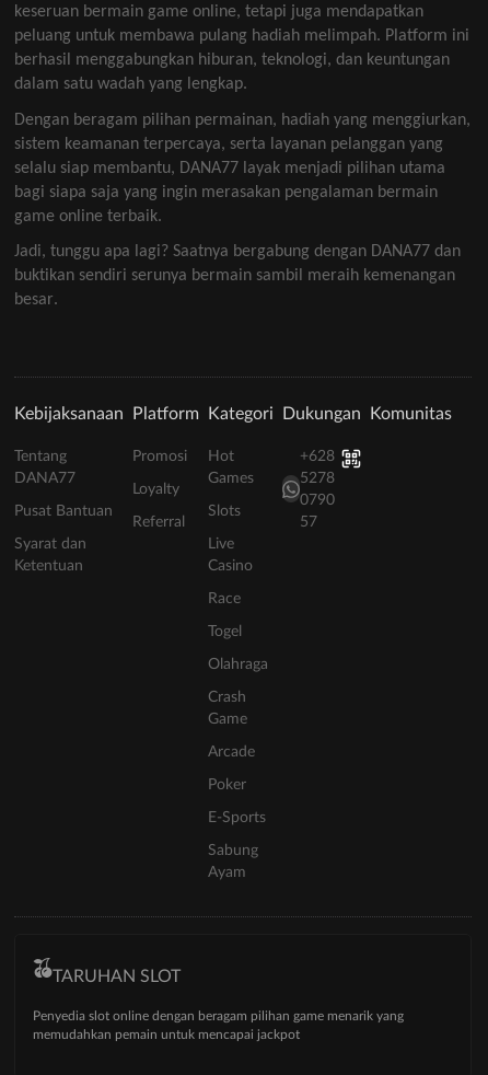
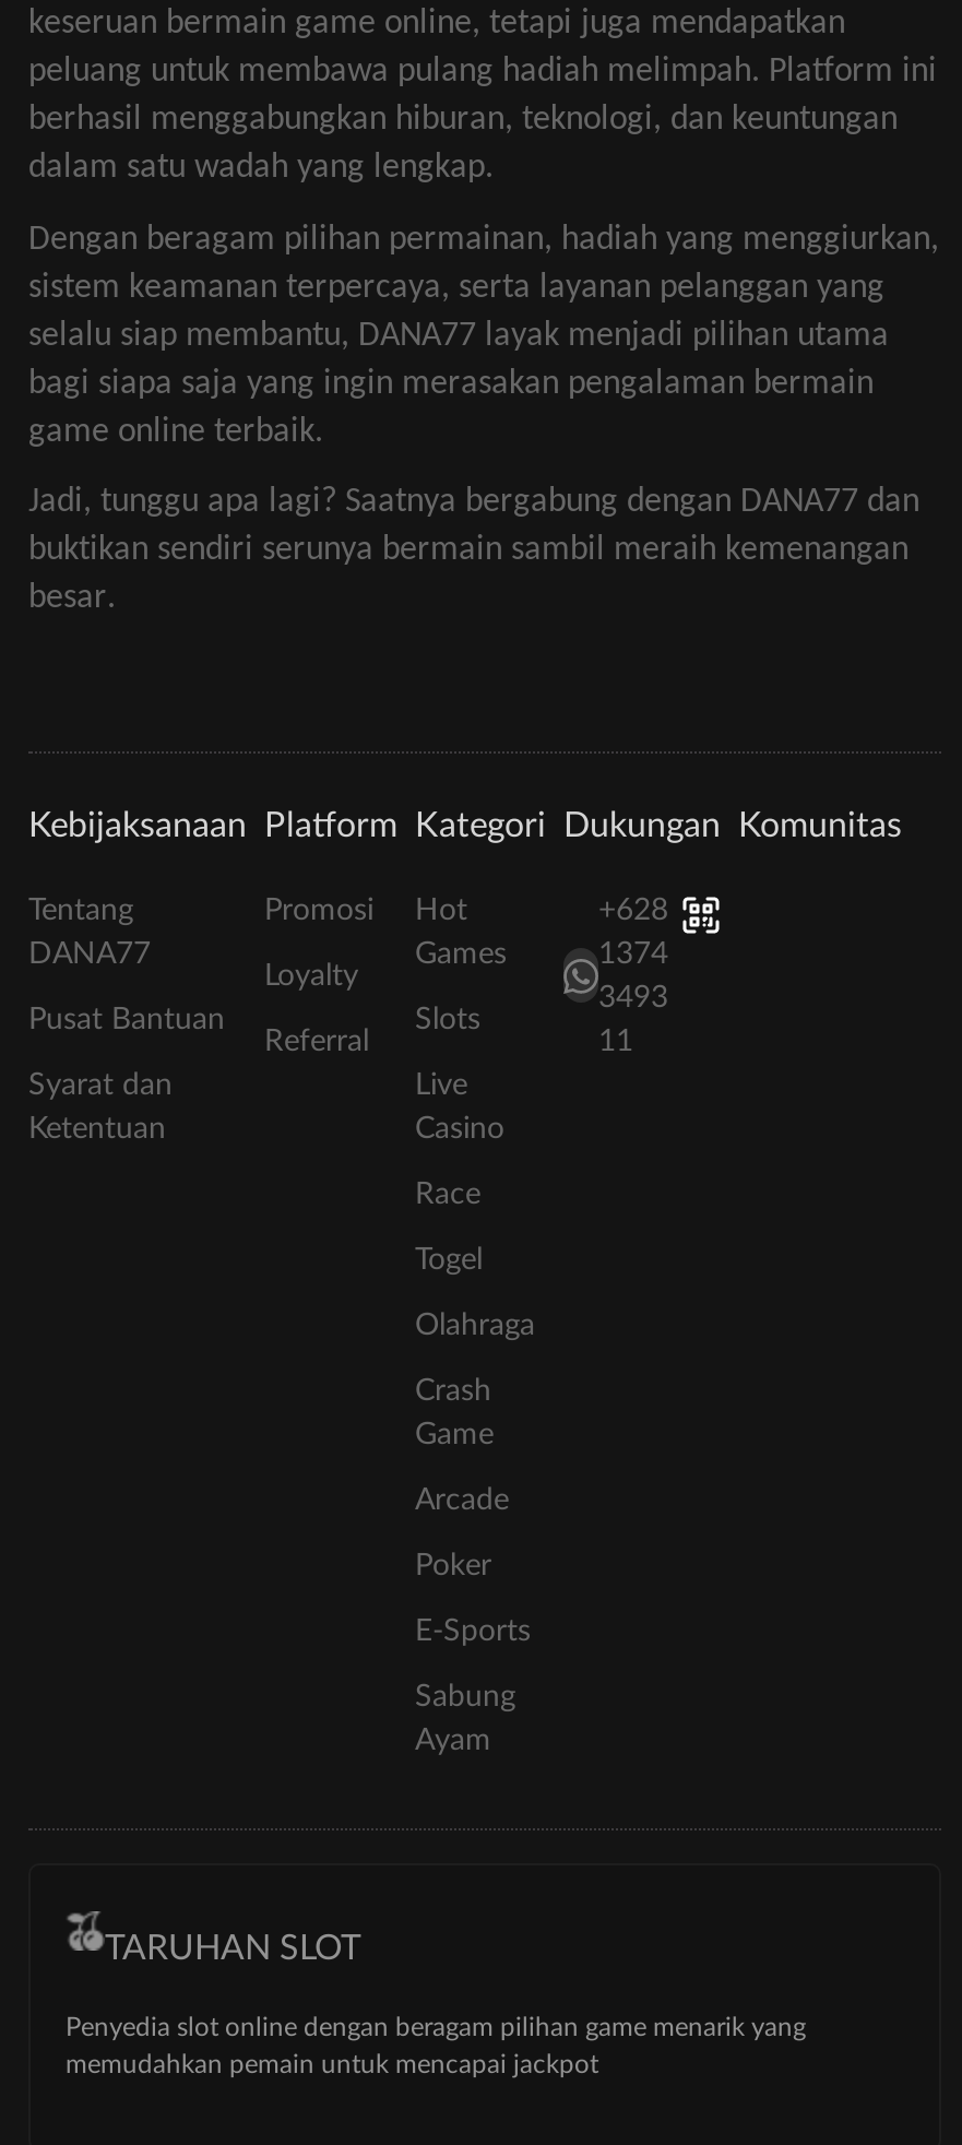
- 5278
+ 1374

- 0790
+ 3493

- 57
+ 11
